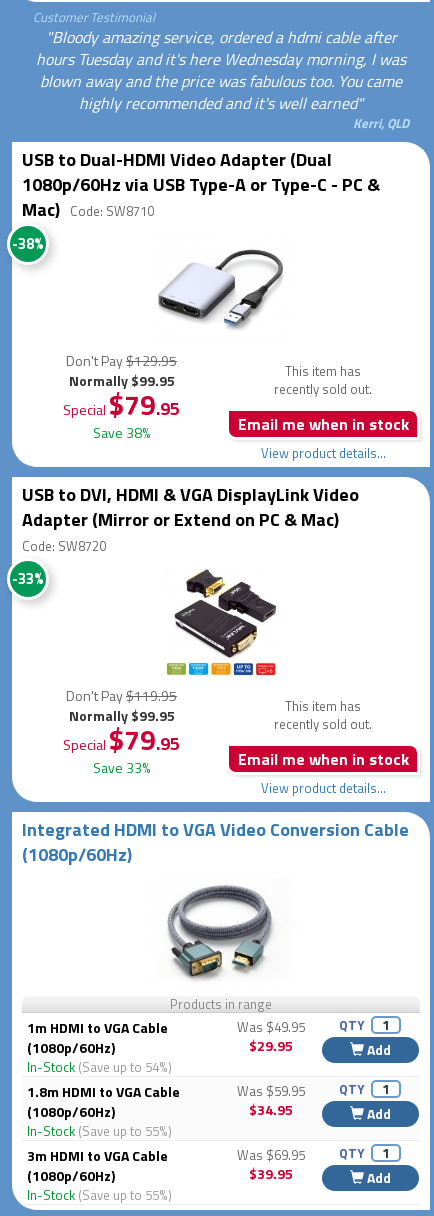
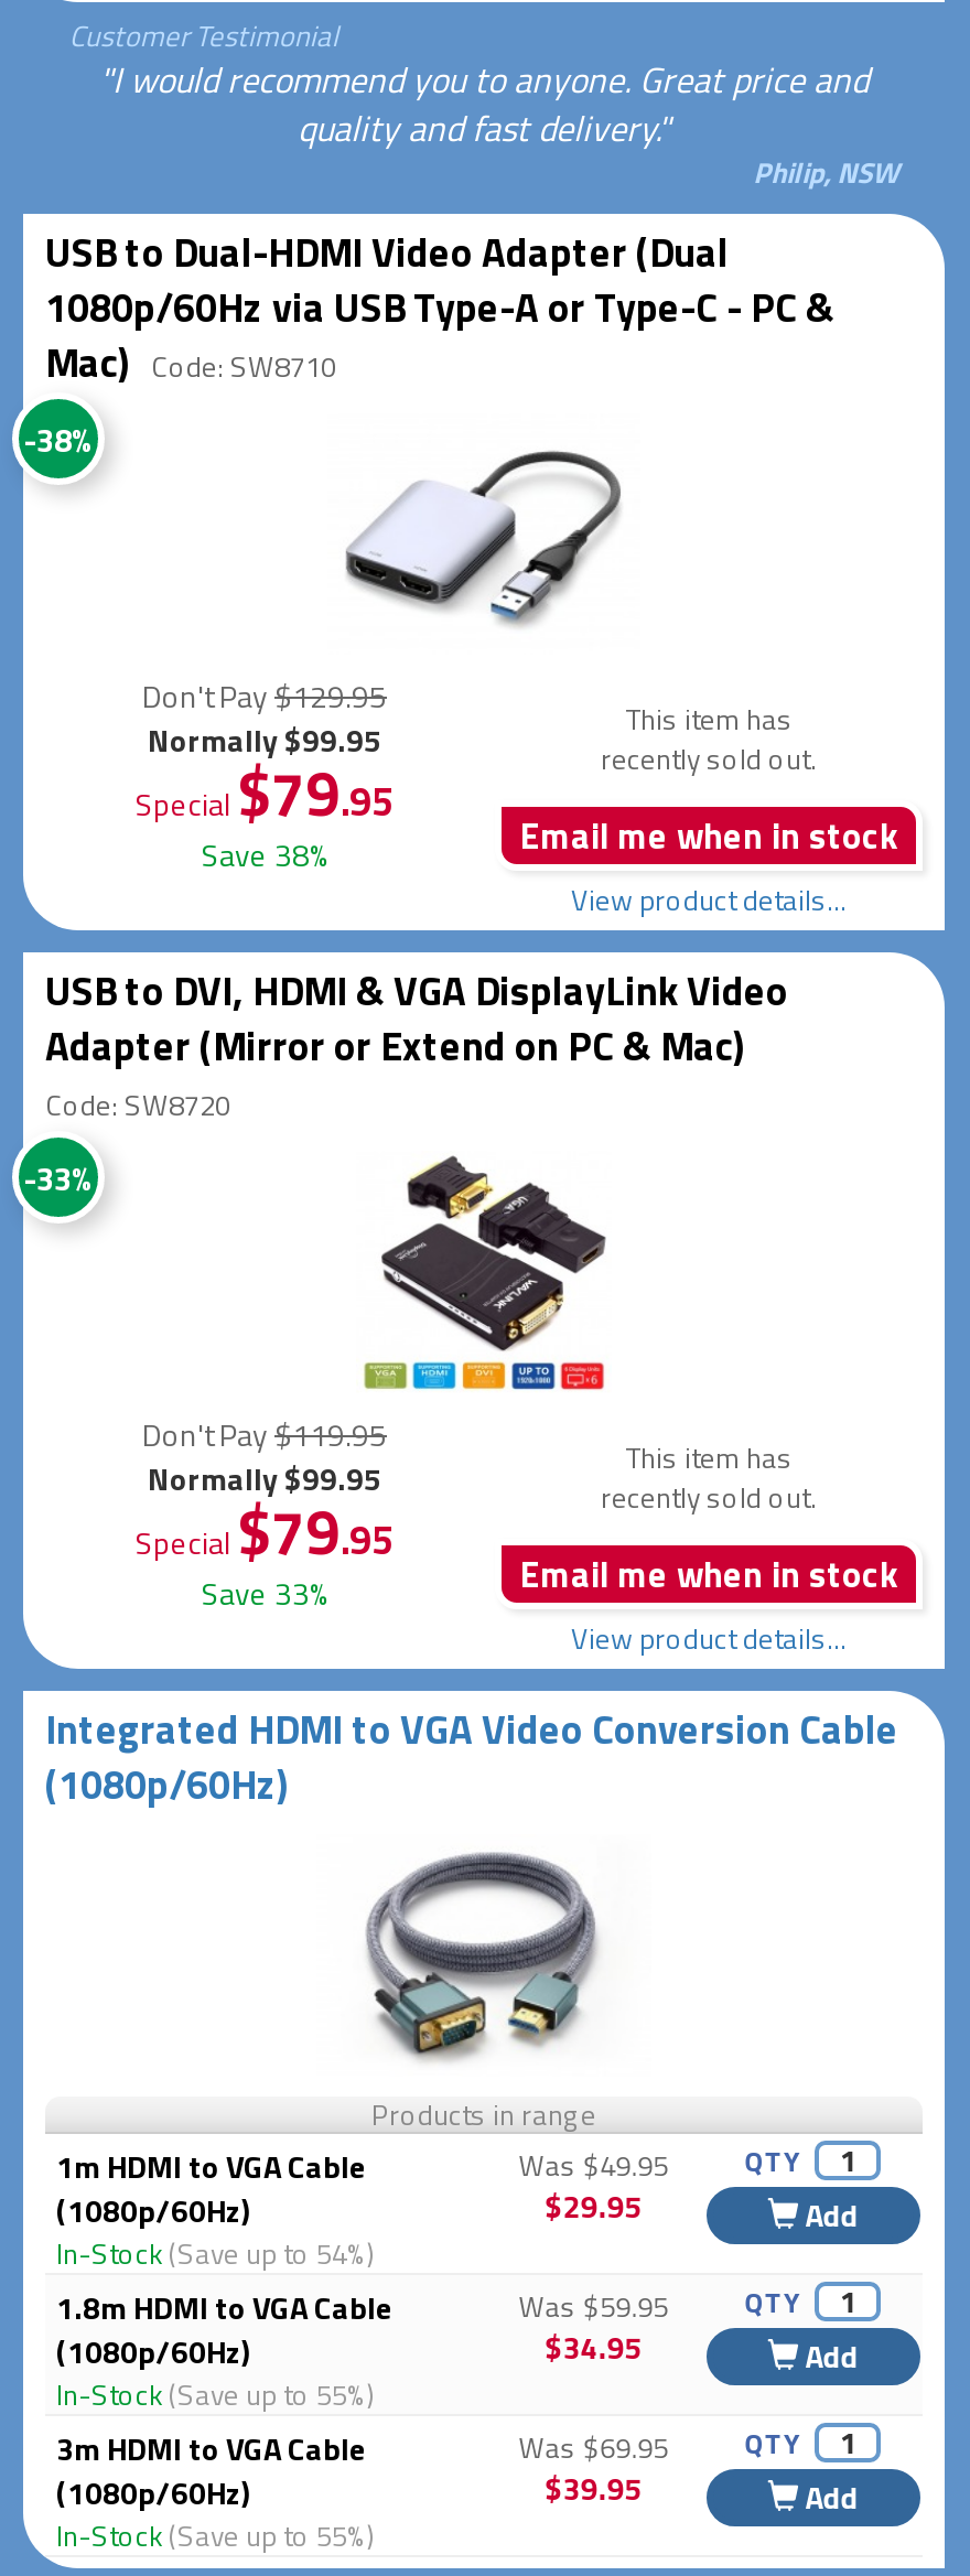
- "Bloody amazing service, ordered a hdmi cable after
- hours Tuesday and it's here Wednesday morning, I was
- blown away and the price was fabulous too. You came
- highly recommended and it's well earned"
- Kerri, QLD
+ "I would recommend you to anyone. Great price and
+ quality and fast delivery."
+ Philip, NSW
